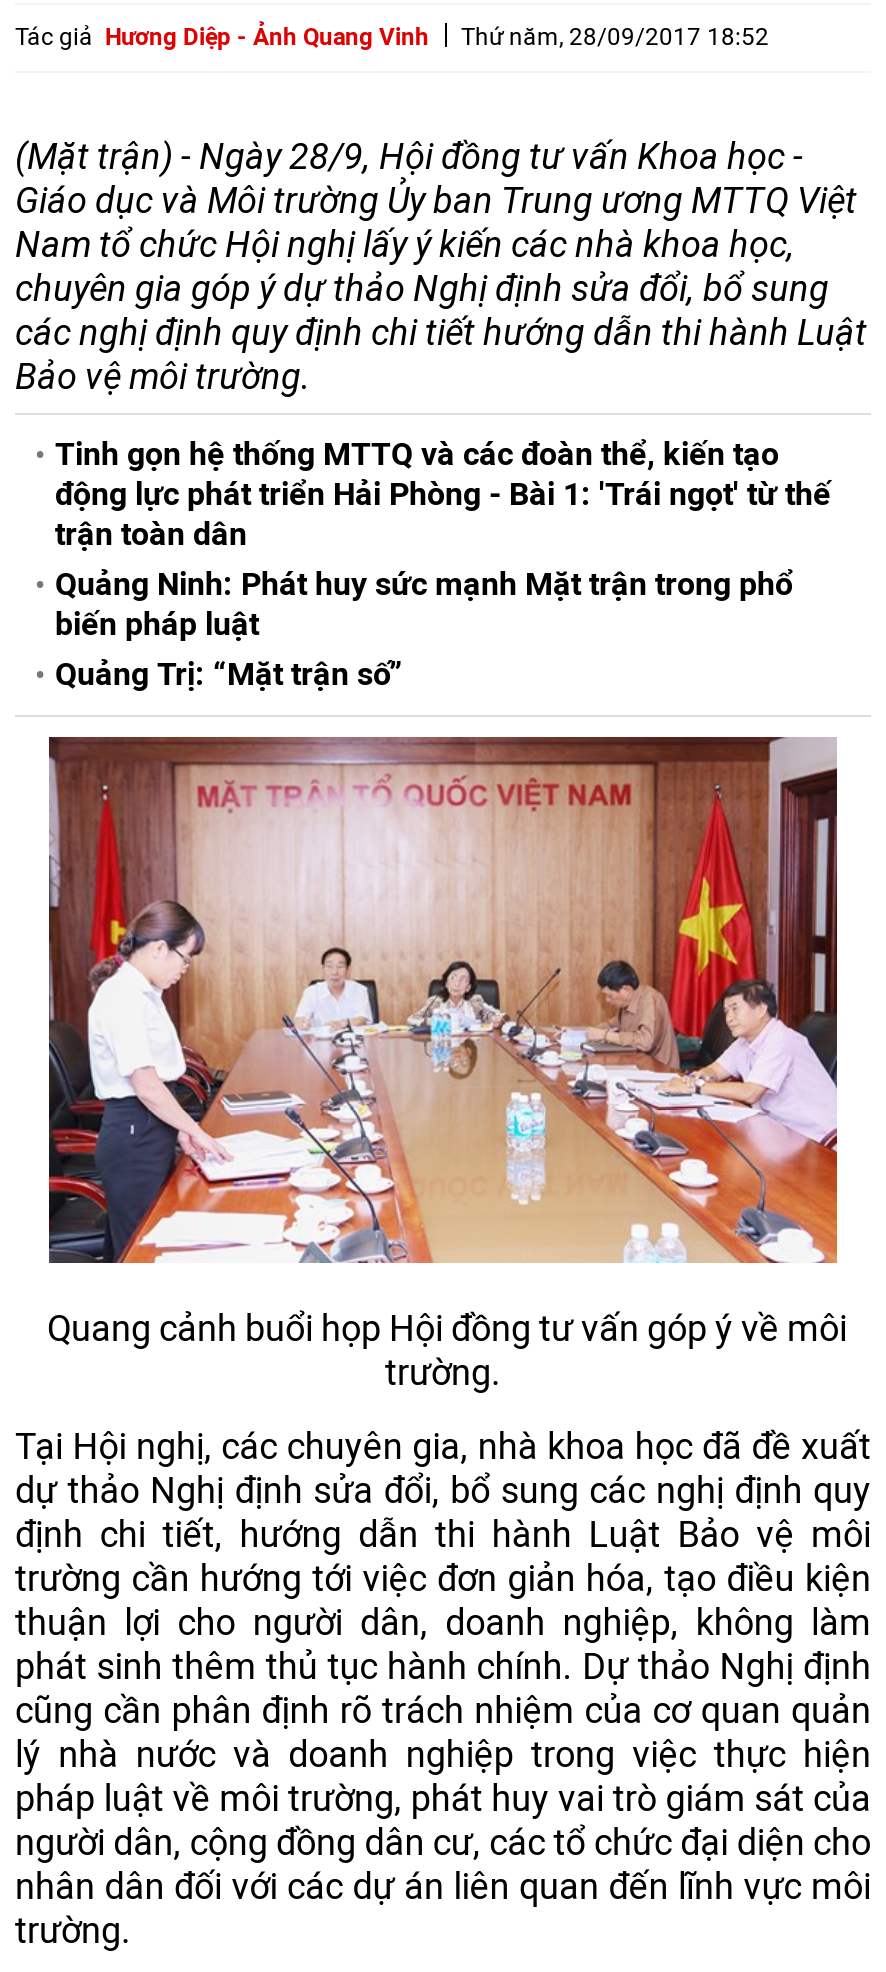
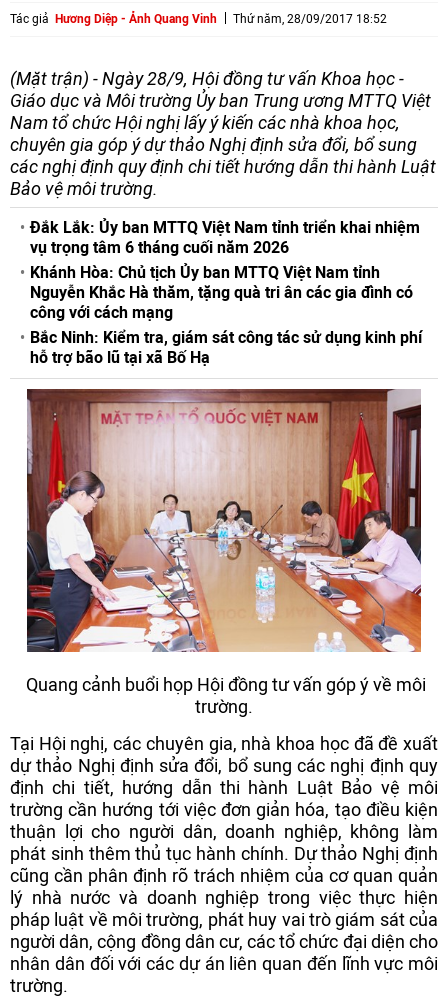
- Tinh gọn hệ thống MTTQ và các đoàn thể, kiến tạo
- động lực phát triển Hải Phòng - Bài 1: 'Trái ngọt' từ thế
- trận toàn dân
- Quảng Ninh: Phát huy sức mạnh Mặt trận trong phổ
- biến pháp luật
- Quảng Trị: “Mặt trận số”
+ Đắk Lắk: Ủy ban MTTQ Việt Nam tỉnh triển khai nhiệm
+ vụ trọng tâm 6 tháng cuối năm 2026
+ Khánh Hòa: Chủ tịch Ủy ban MTTQ Việt Nam tỉnh
+ Nguyễn Khắc Hà thăm, tặng quà tri ân các gia đình có
+ công với cách mạng
+ Bắc Ninh: Kiểm tra, giám sát công tác sử dụng kinh phí
+ hỗ trợ bão lũ tại xã Bố Hạ
